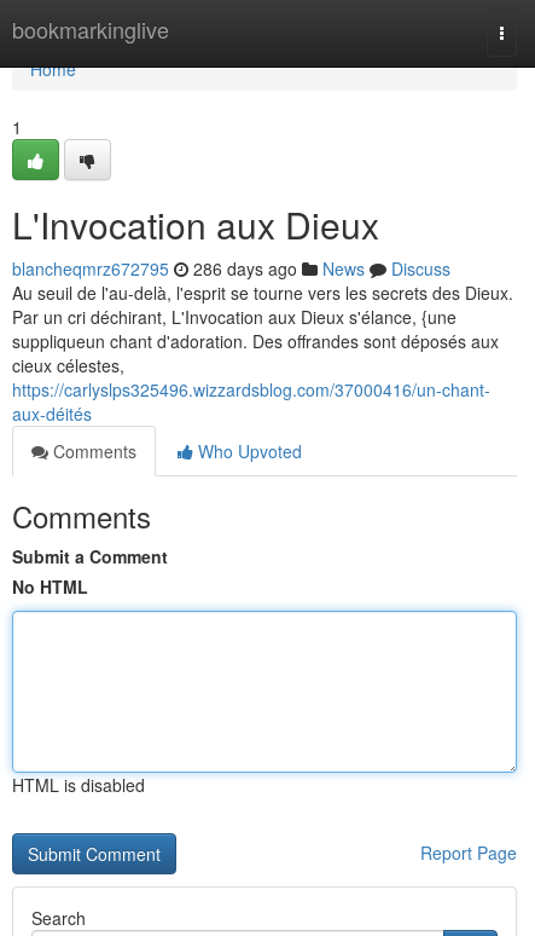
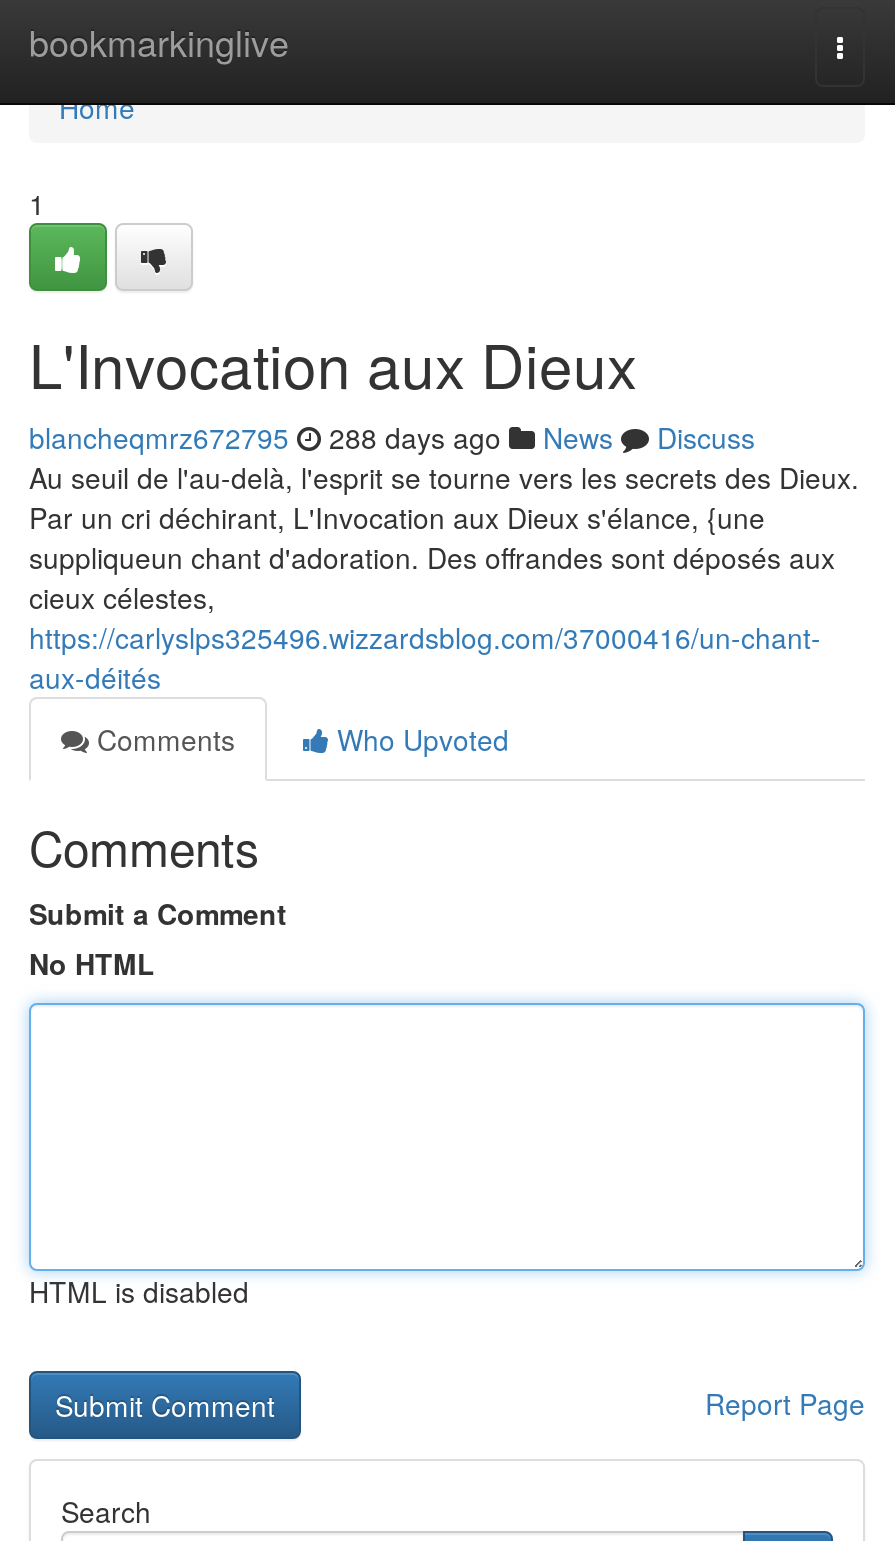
- blancheqmrz672795 286 days ago News Discuss
+ blancheqmrz672795 288 days ago News Discuss
